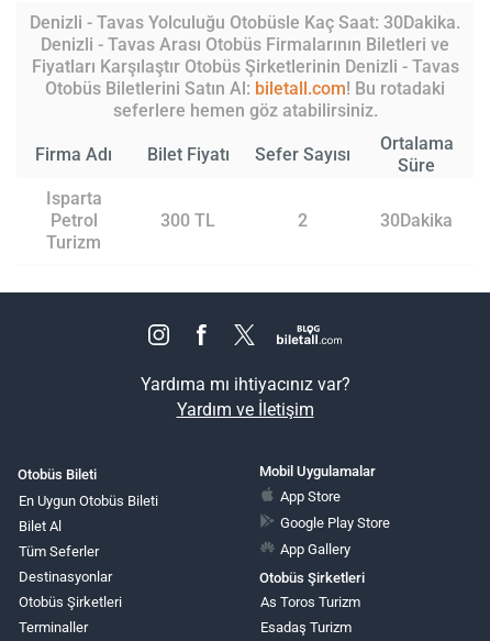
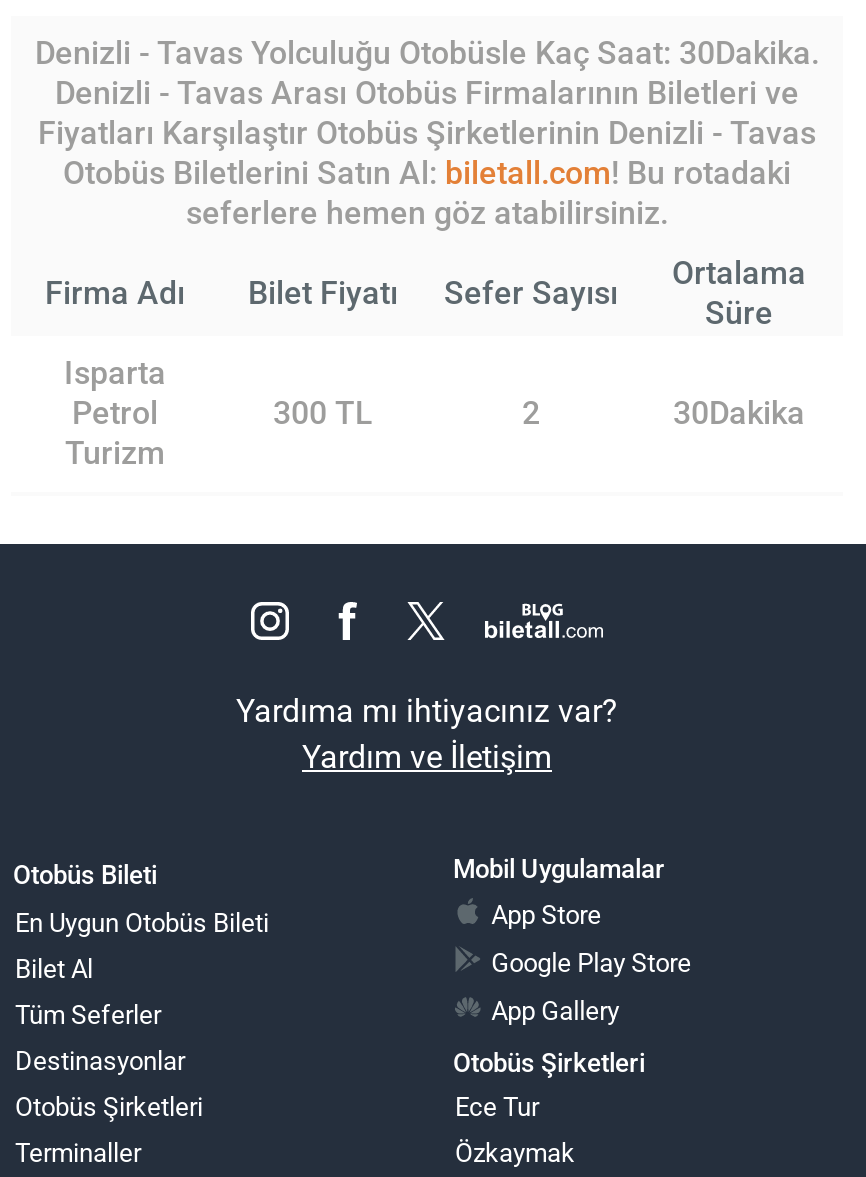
- As Toros Turizm
+ Ece Tur

- Esadaş Turizm
+ Özkaymak
